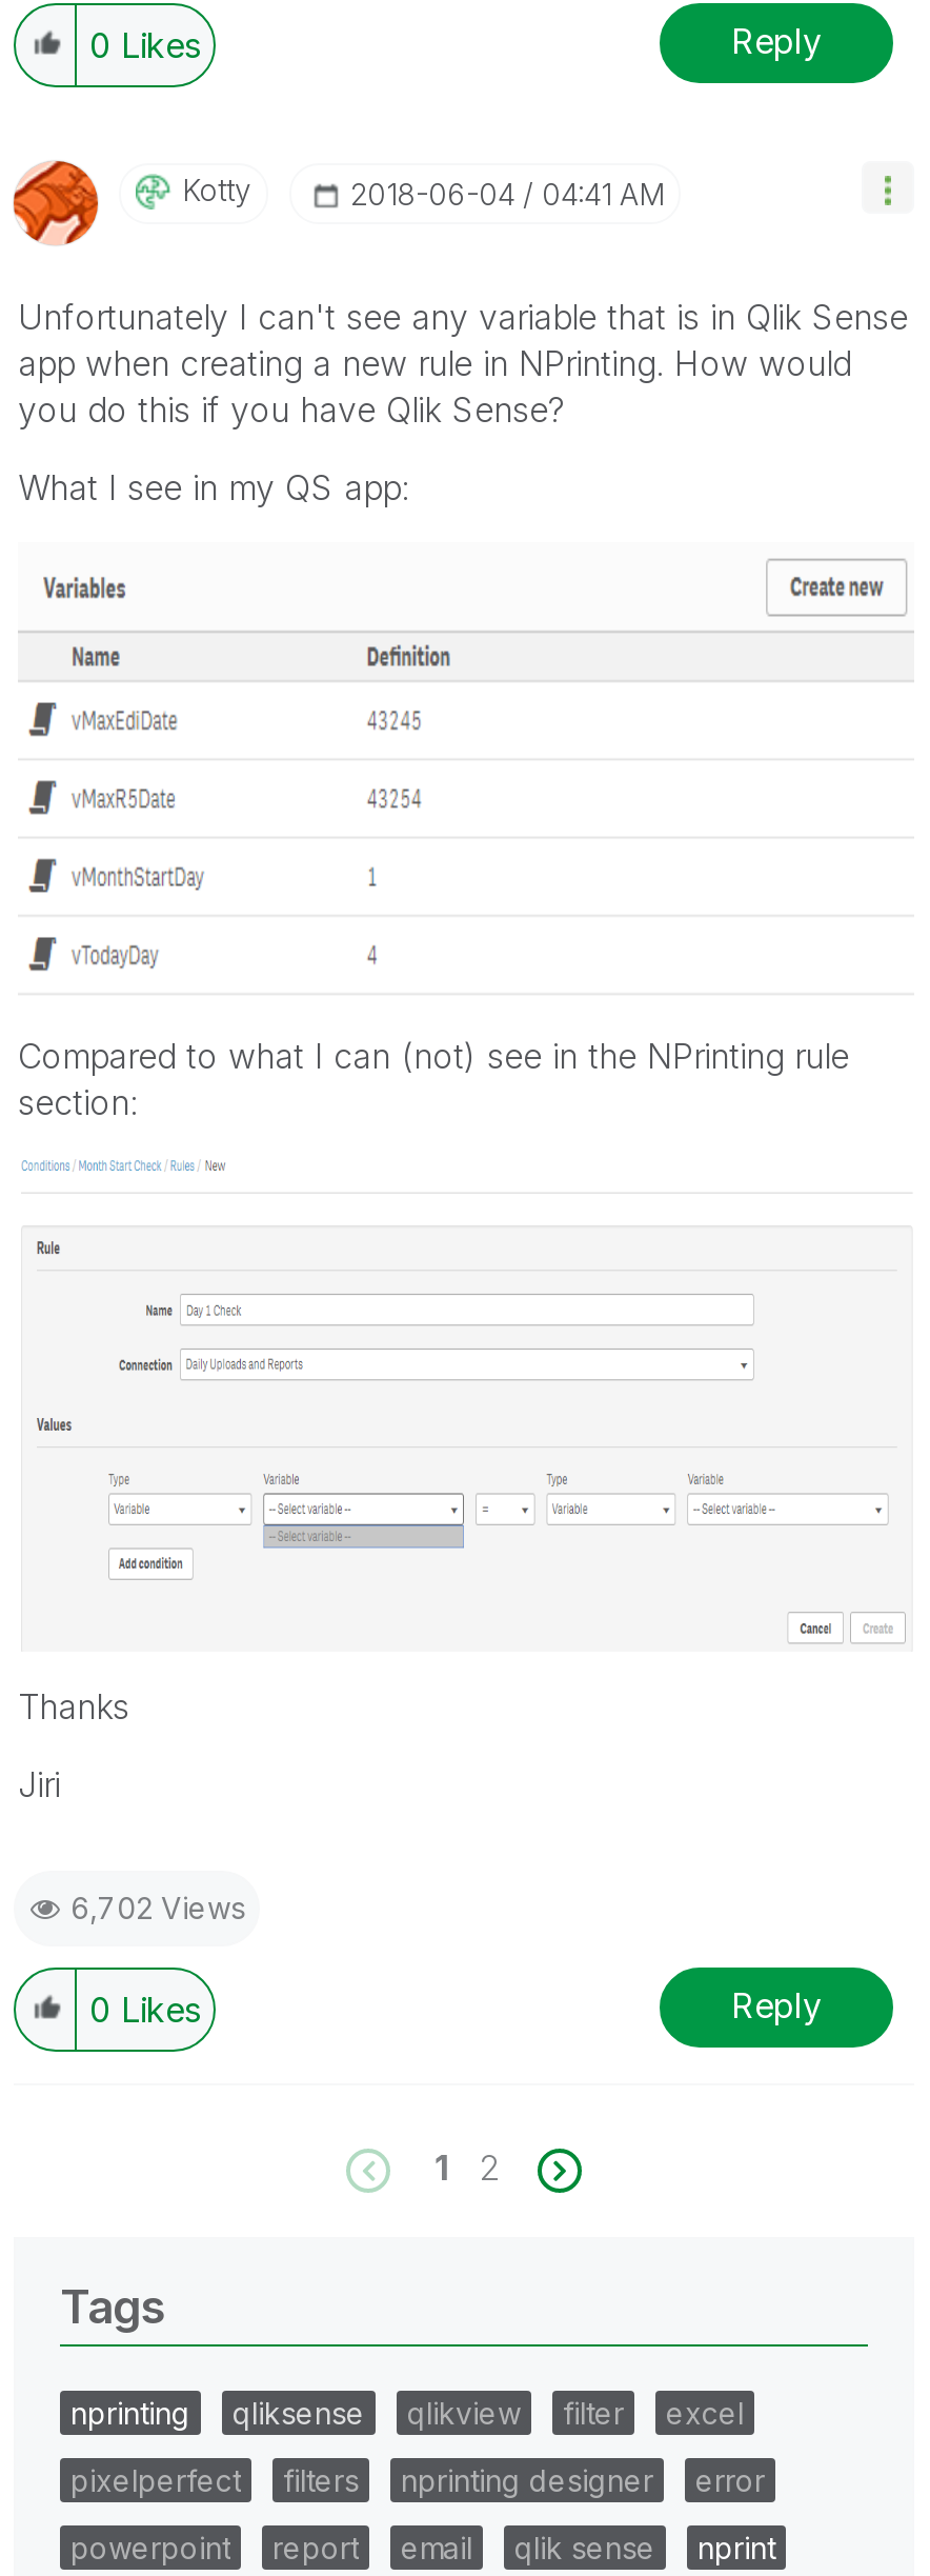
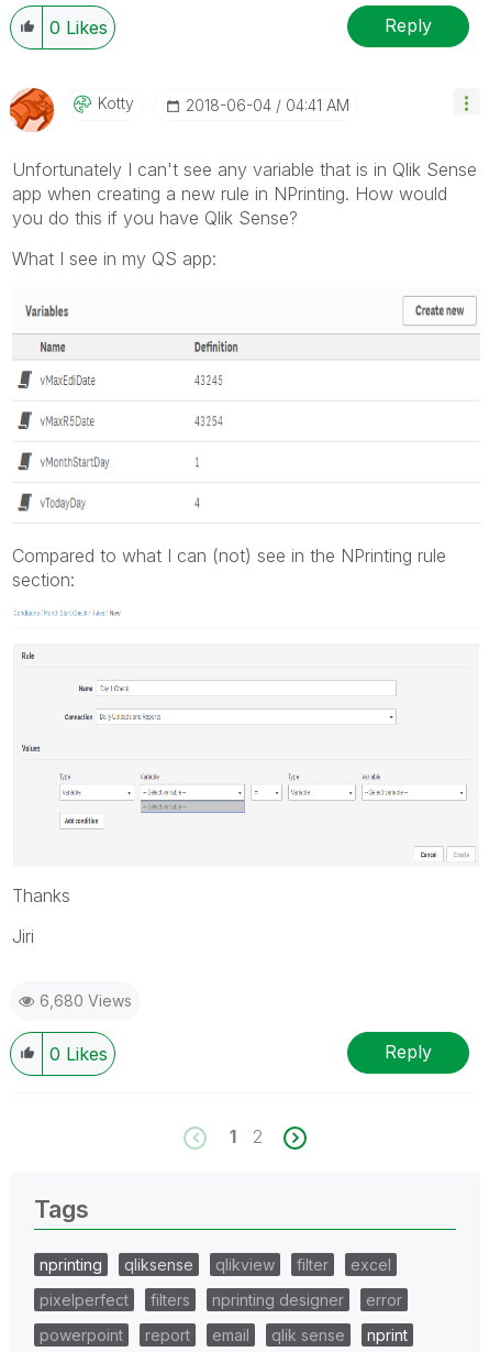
- 6,702 Views
+ 6,680 Views
